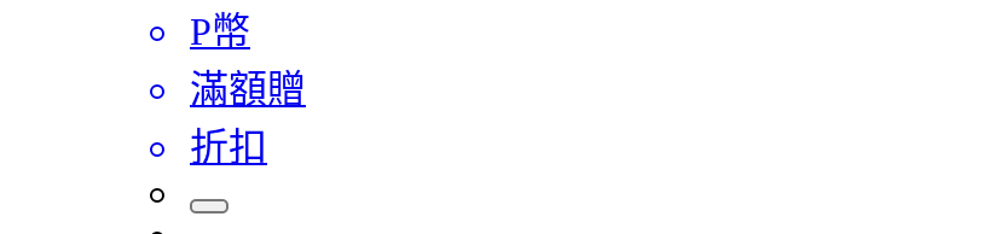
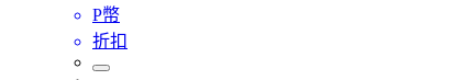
- 滿額贈
